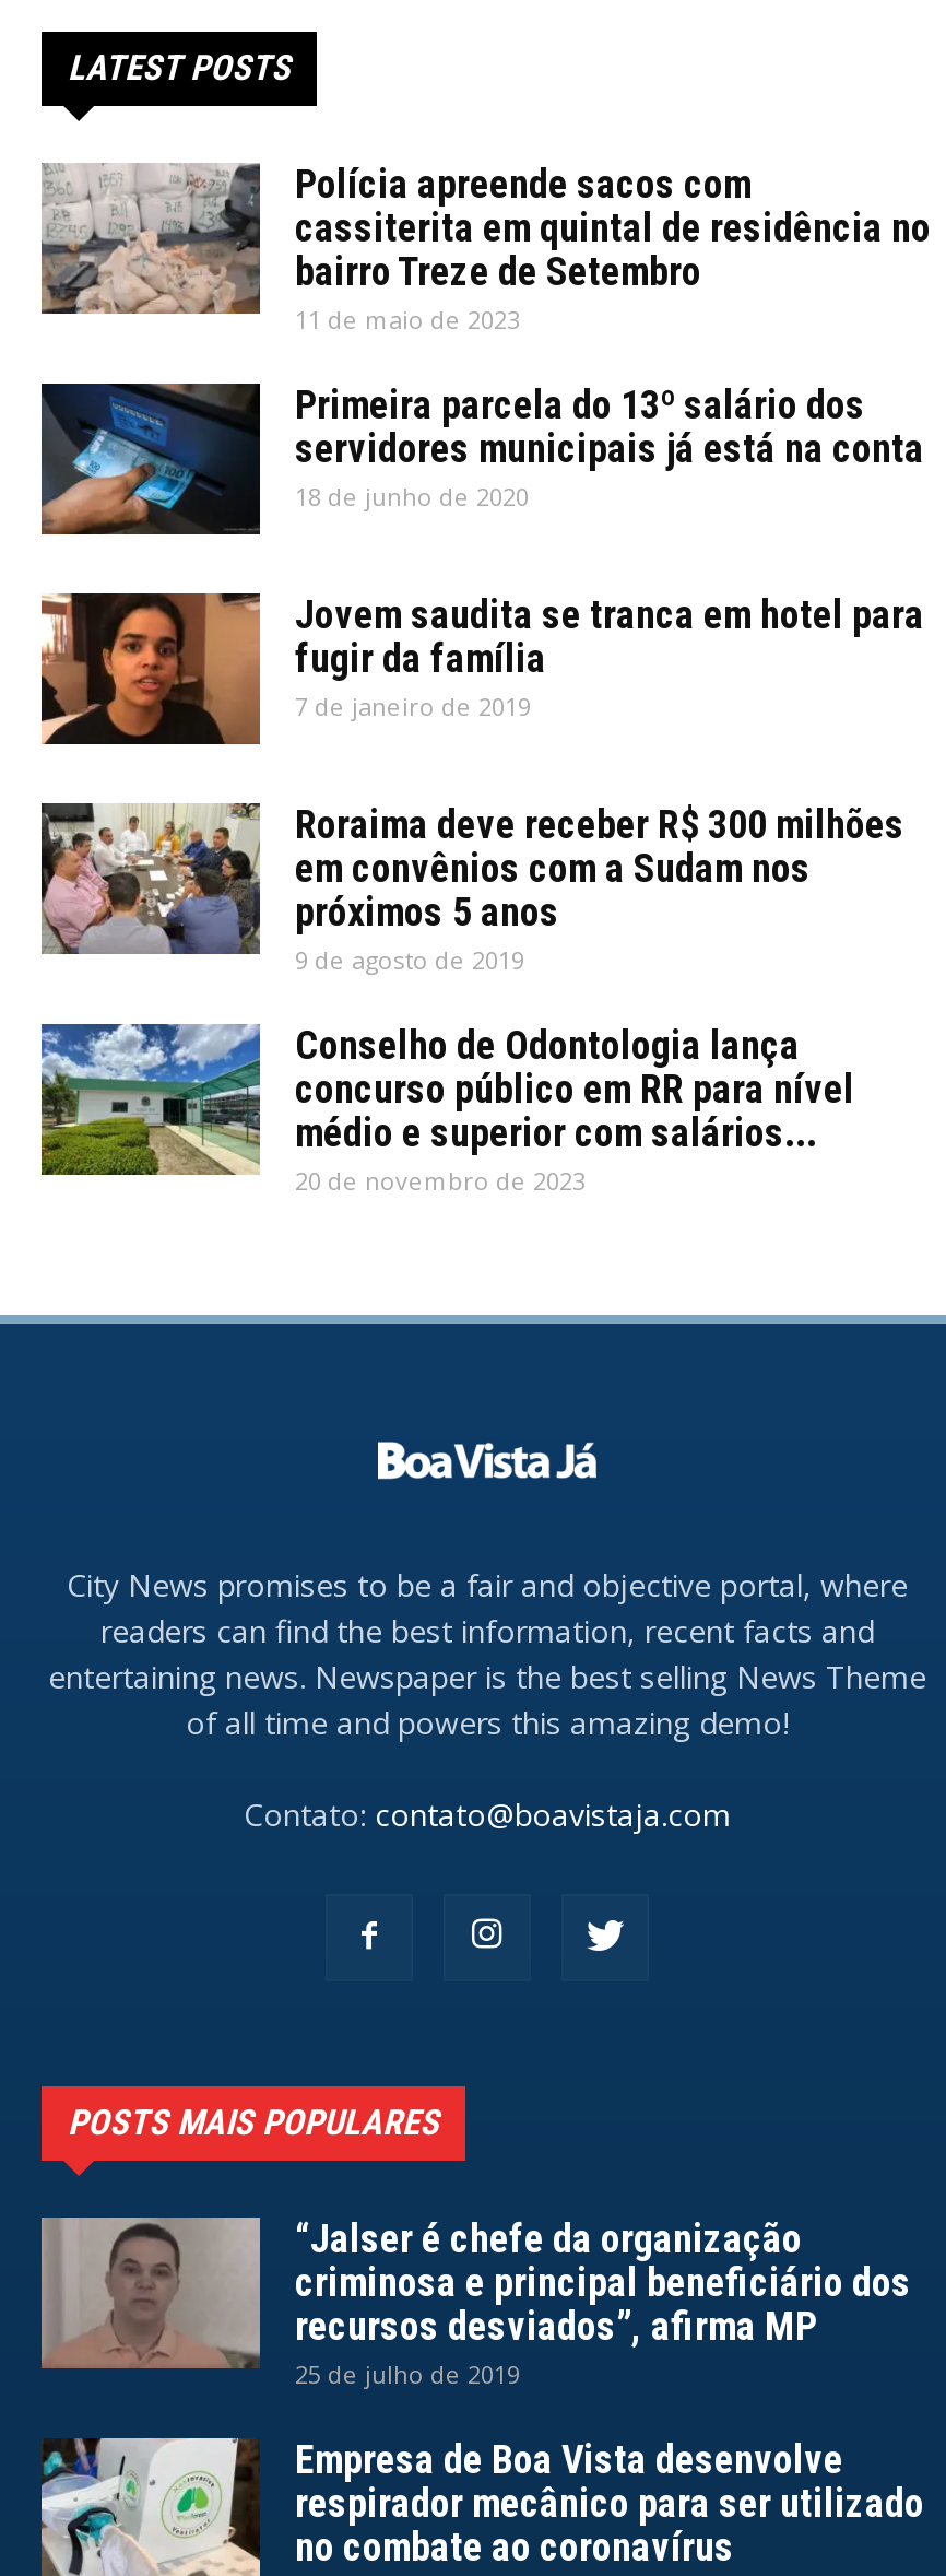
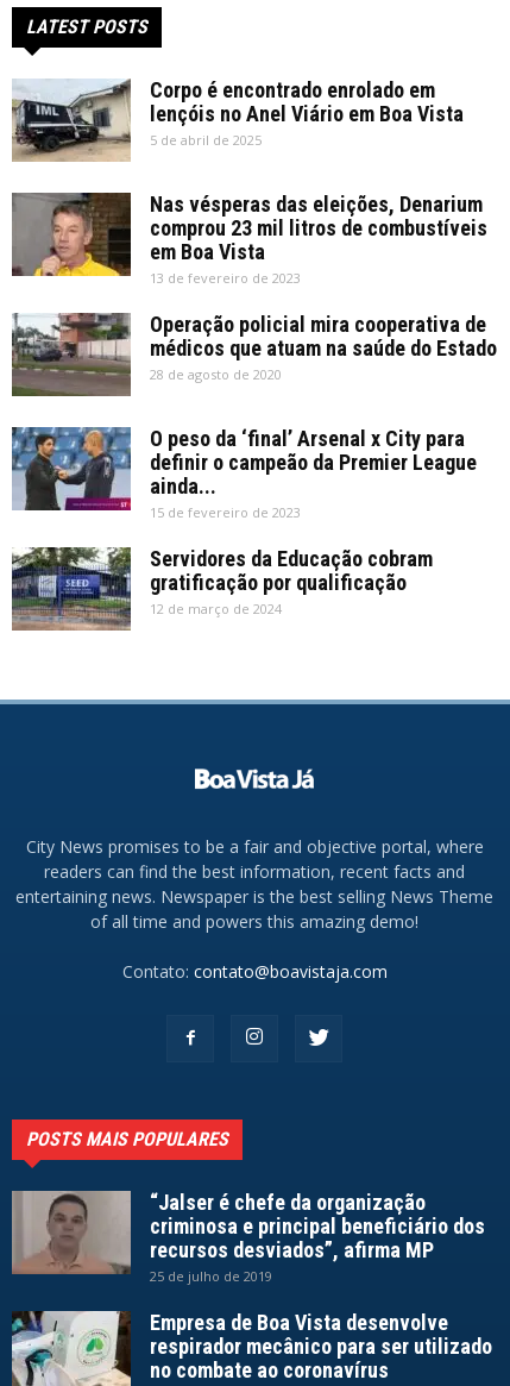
- [image]
- Polícia apreende sacos com
- cassiterita em quintal de residência no
- bairro Treze de Setembro
- 11 de maio de 2023
+ [image]
+ Corpo é encontrado enrolado em
+ lençóis no Anel Viário em Boa Vista
+ 5 de abril de 2025

- [image]
- Primeira parcela do 13º salário dos
- servidores municipais já está na conta
- 18 de junho de 2020
+ [image]
+ Nas vésperas das eleições, Denarium
+ comprou 23 mil litros de combustíveis
+ em Boa Vista
+ 13 de fevereiro de 2023

- [image]
- Jovem saudita se tranca em hotel para
- fugir da família
- 7 de janeiro de 2019
+ [image]
+ Operação policial mira cooperativa de
+ médicos que atuam na saúde do Estado
+ 28 de agosto de 2020

- [image]
- Roraima deve receber R$ 300 milhões
- em convênios com a Sudam nos
- próximos 5 anos
- 9 de agosto de 2019
+ [image]
+ O peso da ‘final’ Arsenal x City para
+ definir o campeão da Premier League
+ ainda...
+ 15 de fevereiro de 2023

- [image]
- Conselho de Odontologia lança
- concurso público em RR para nível
- médio e superior com salários...
- 20 de novembro de 2023
+ [image]
+ Servidores da Educação cobram
+ gratificação por qualificação
+ 12 de março de 2024
